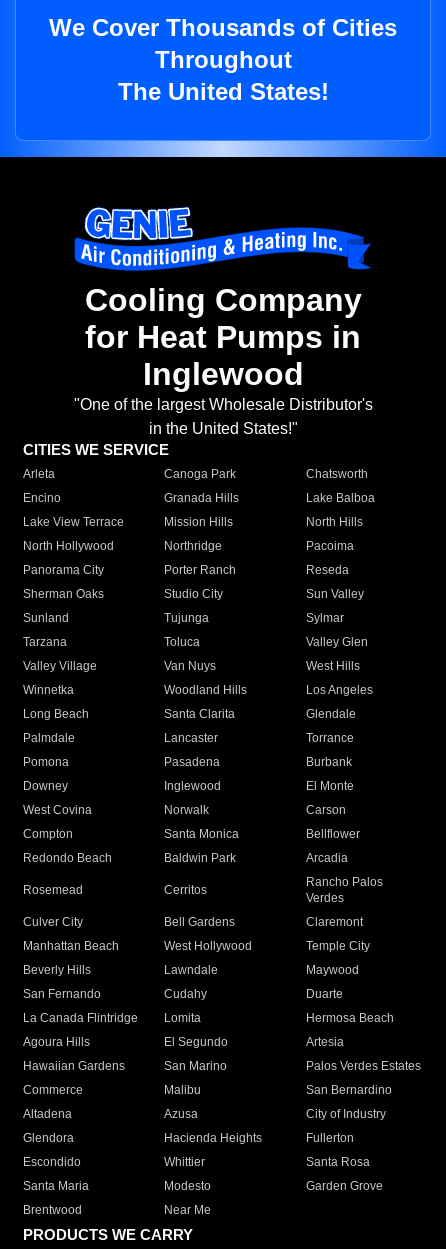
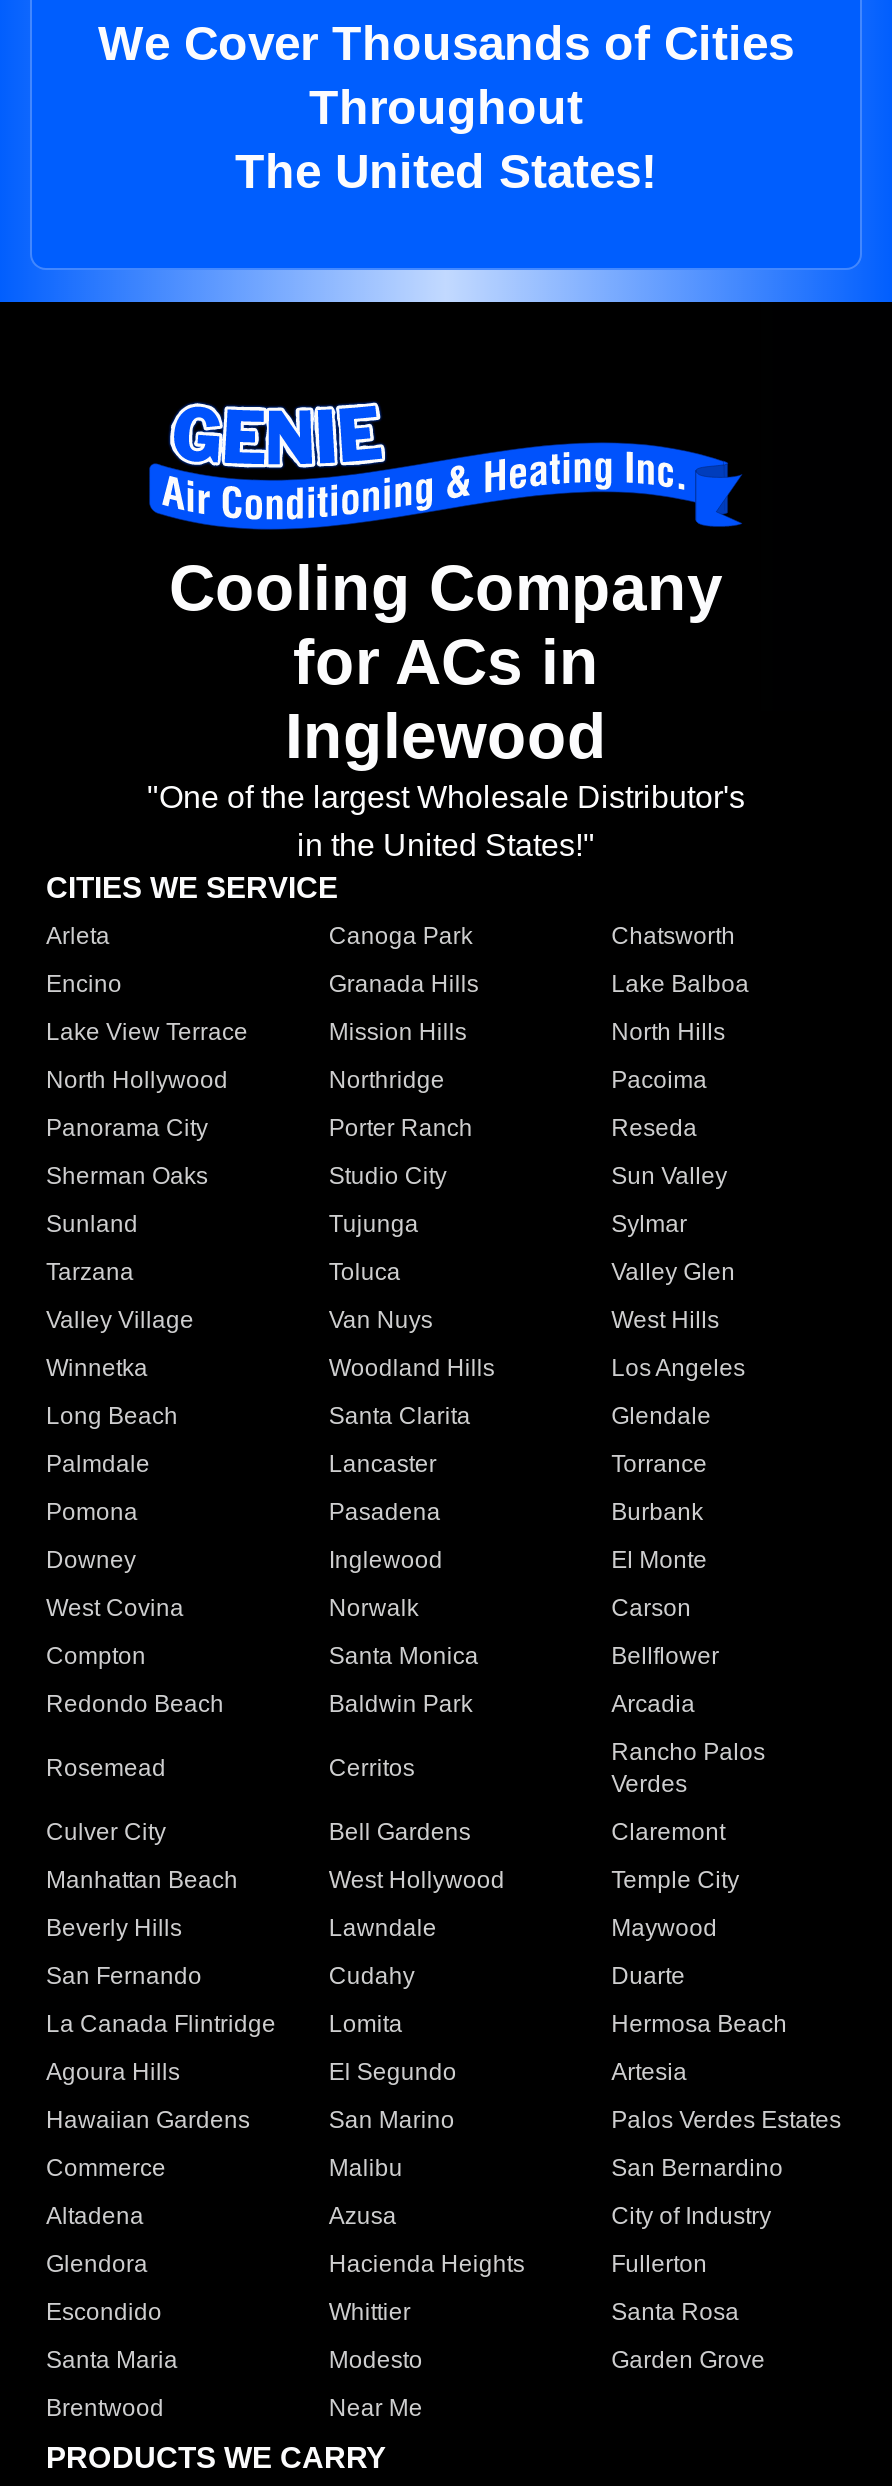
- for Heat Pumps in
+ for ACs in
